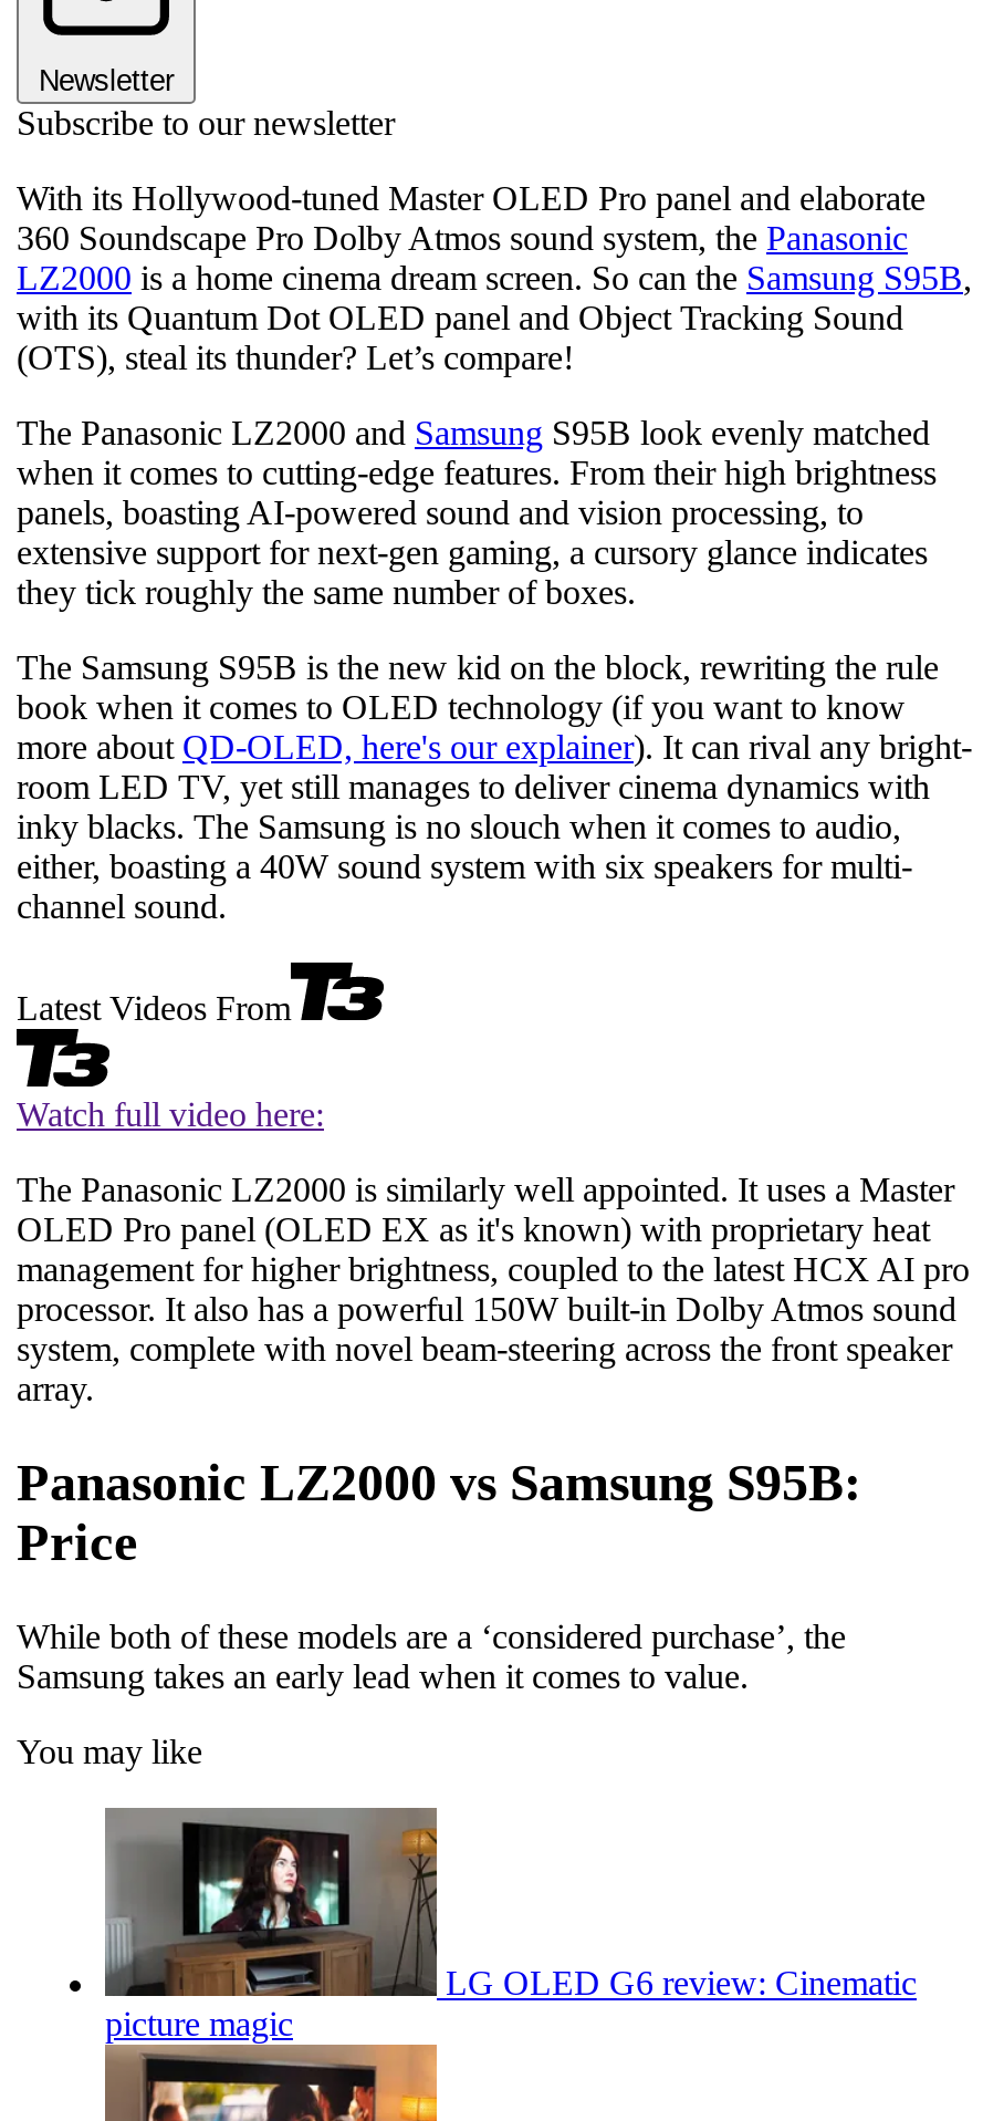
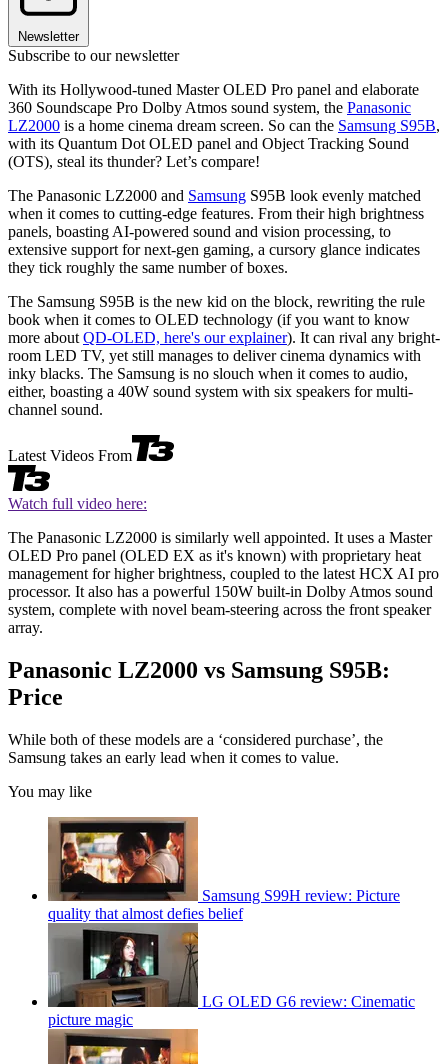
+ [image]
+ Samsung S99H review: Picture
+ quality that almost defies belief
